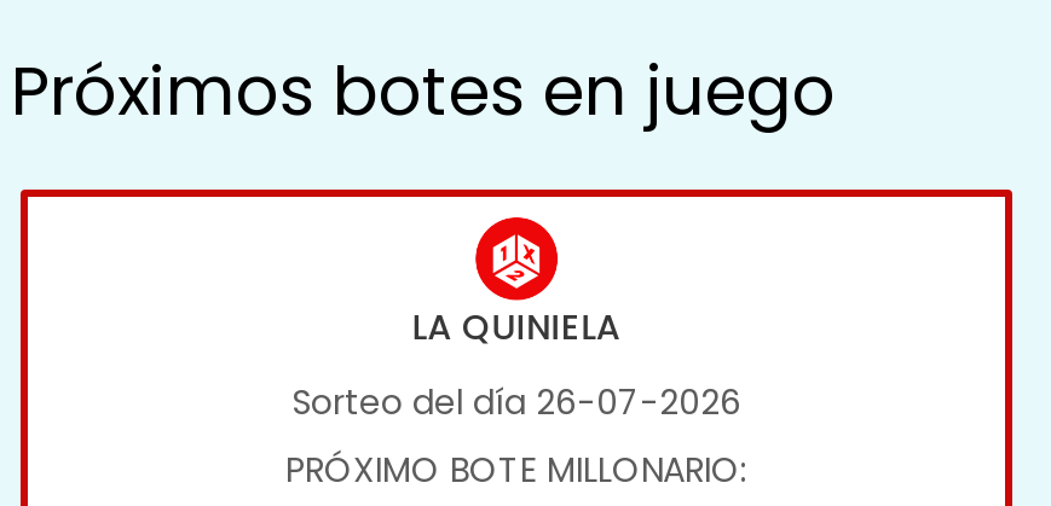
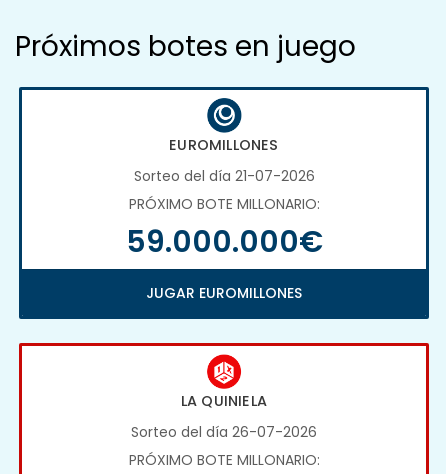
+ [image]
+ EUROMILLONES
+ Sorteo del día 21-07-2026
+ PRÓXIMO BOTE MILLONARIO:
+ 59.000.000€
+ JUGAR EUROMILLONES
